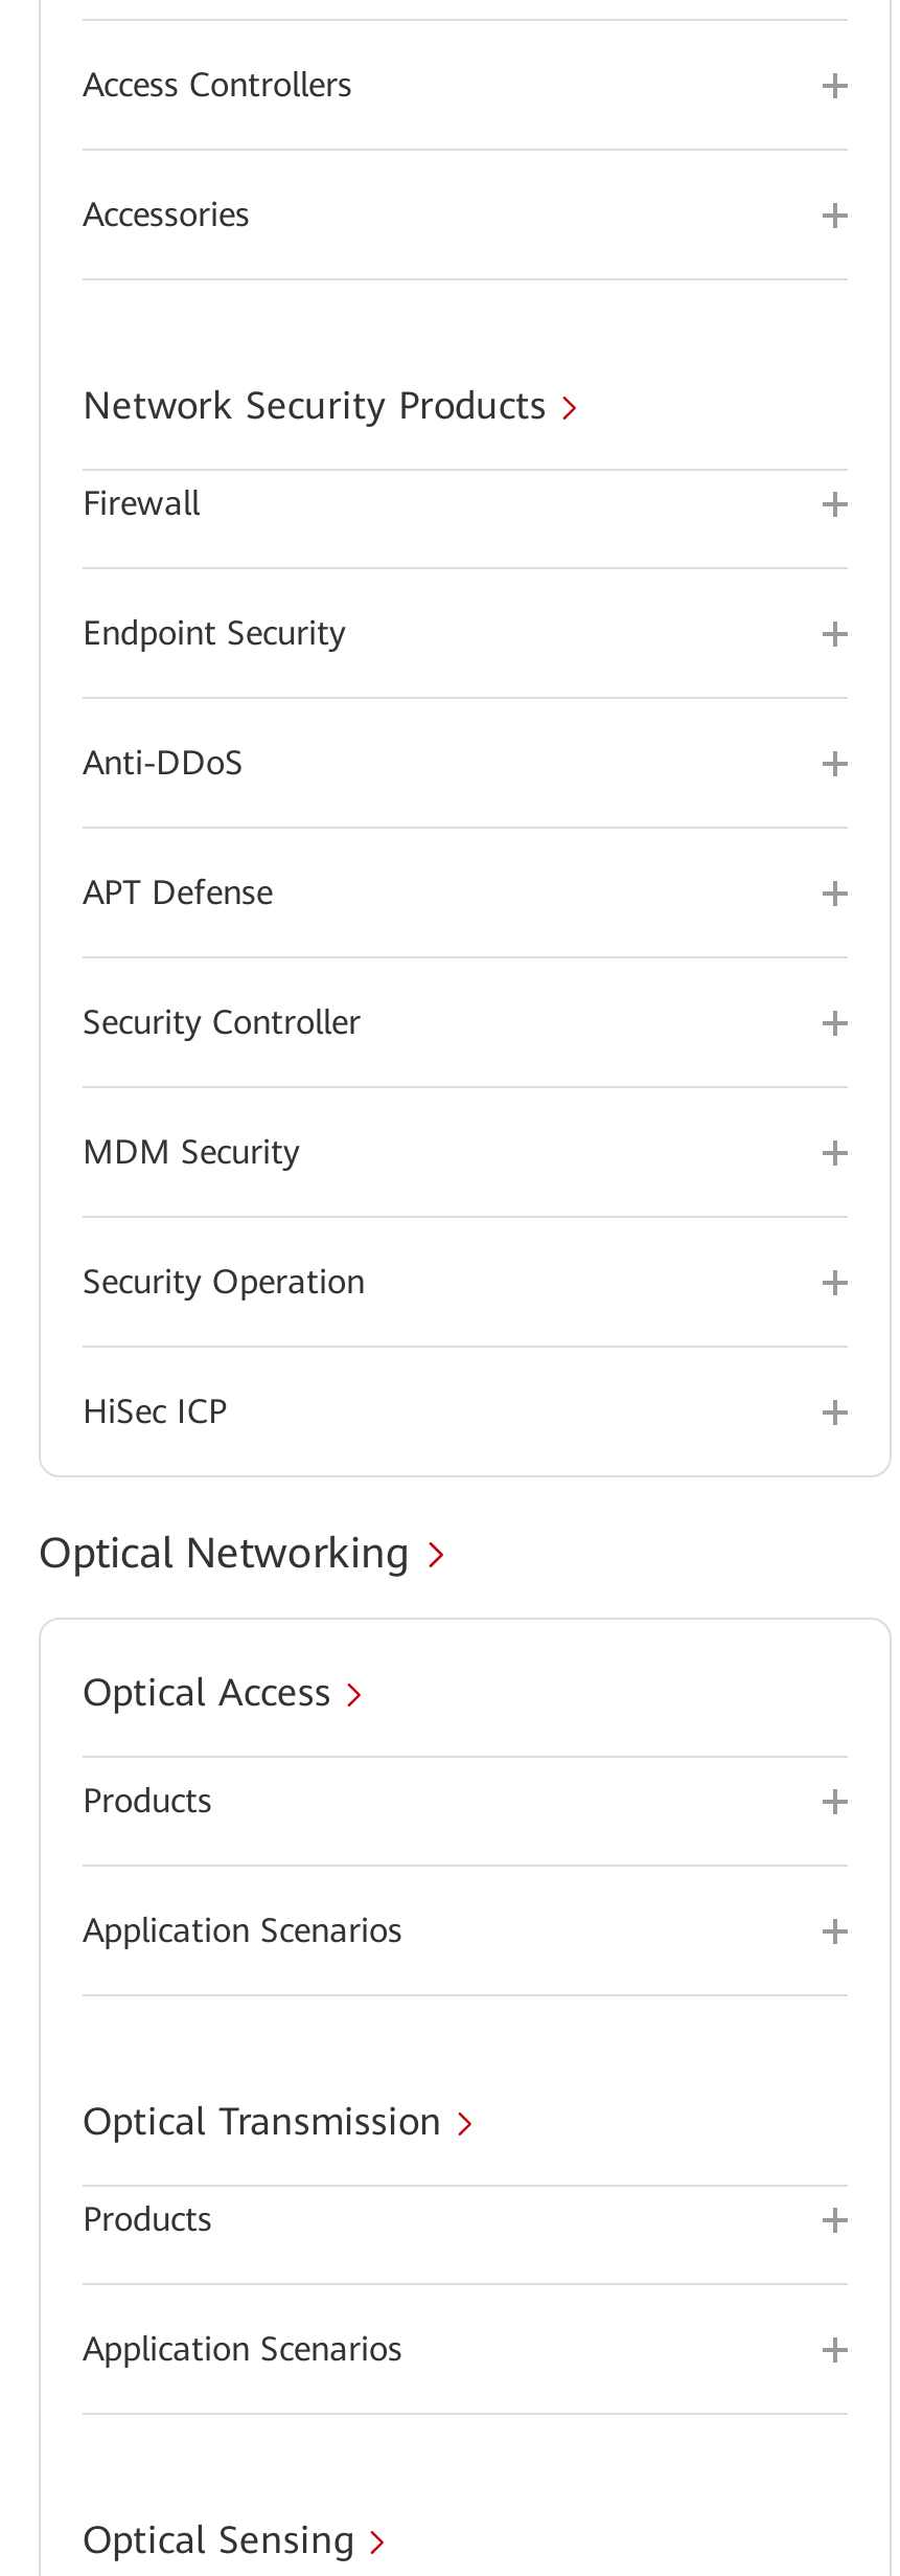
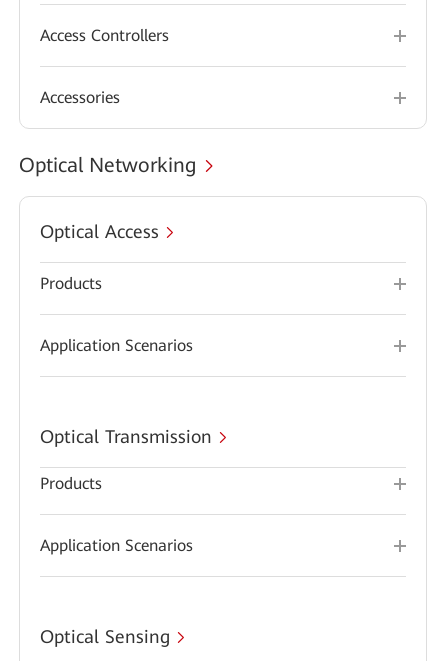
- Network Security Products
- Firewall
- Endpoint Security
- Anti-DDoS
- APT Defense
- Security Controller
- MDM Security
- Security Operation
- HiSec ICP
